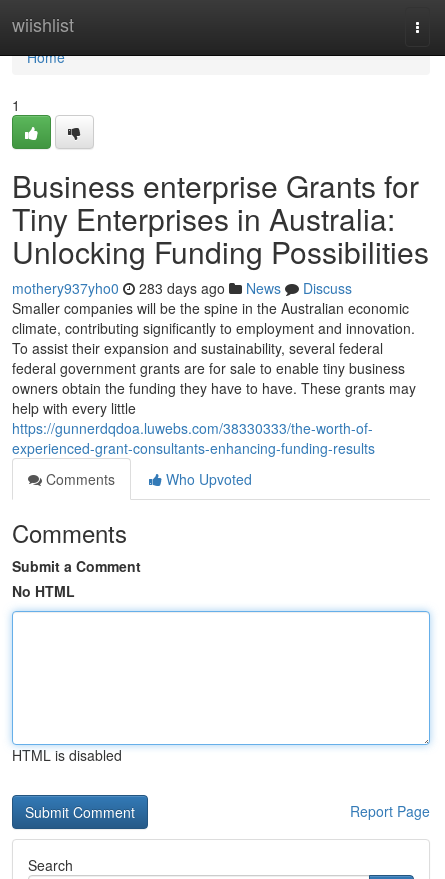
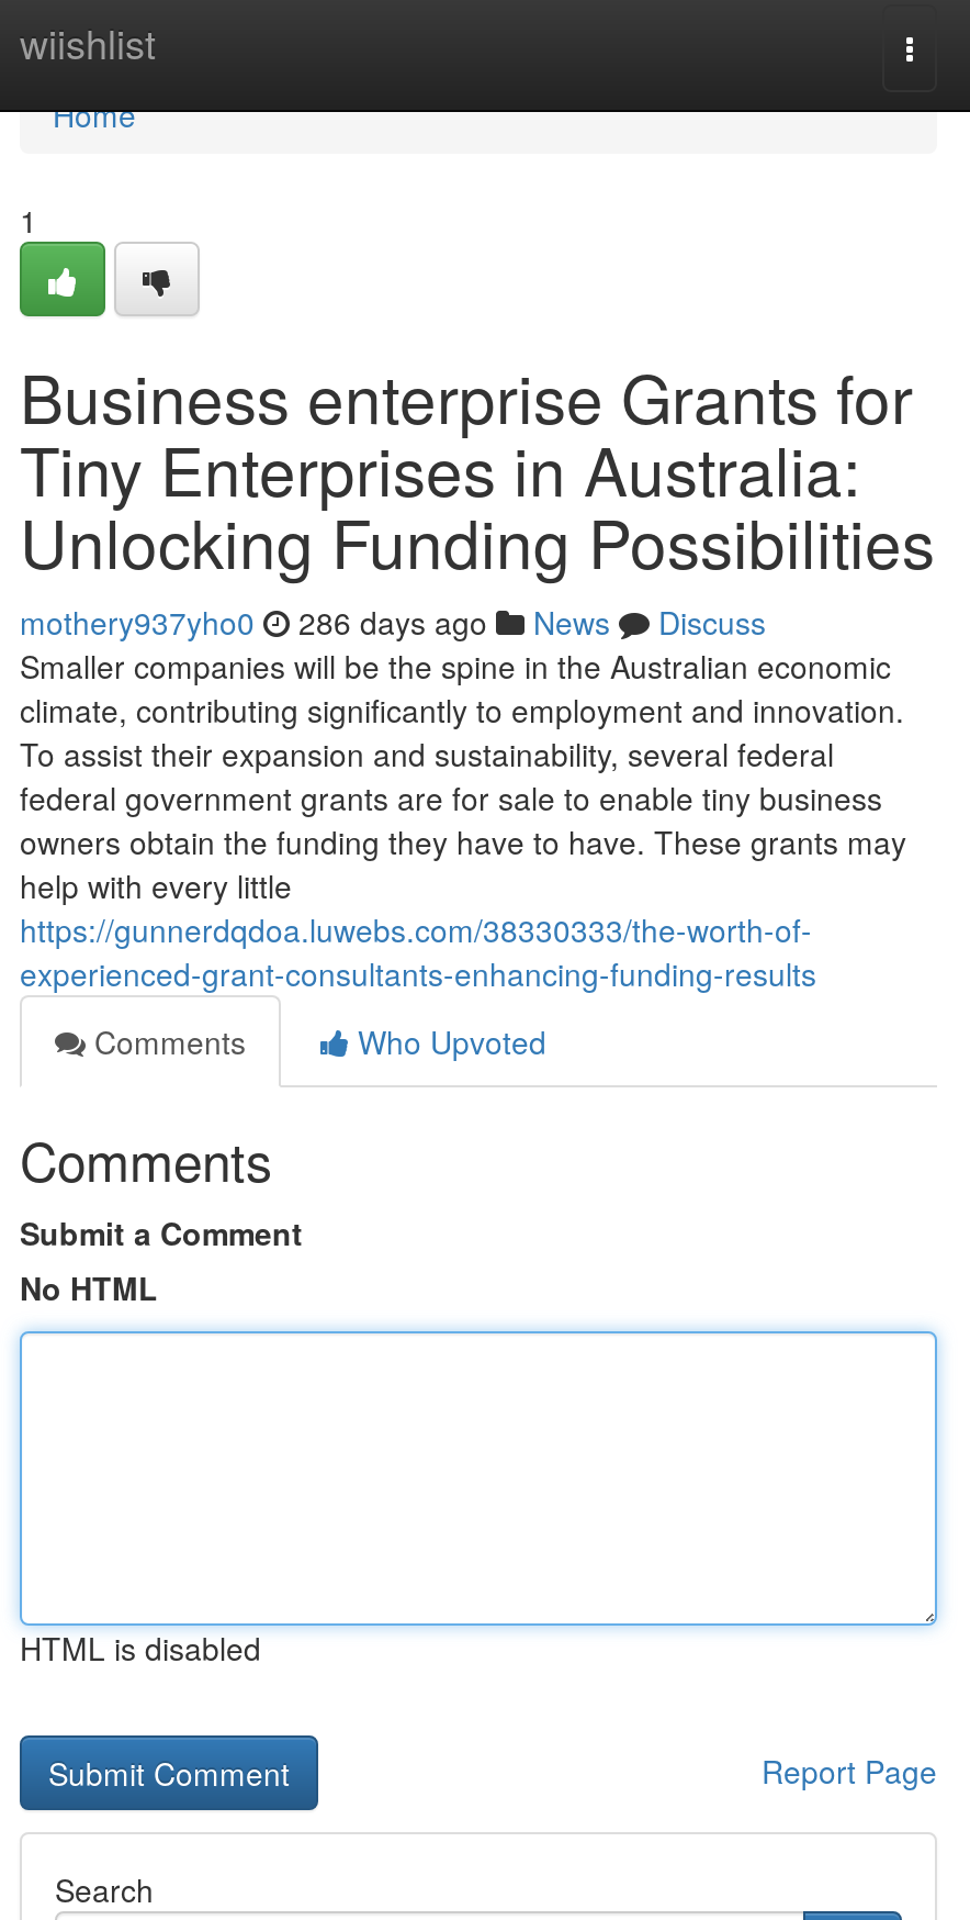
- mothery937yho0 283 days ago News Discuss
+ mothery937yho0 286 days ago News Discuss
